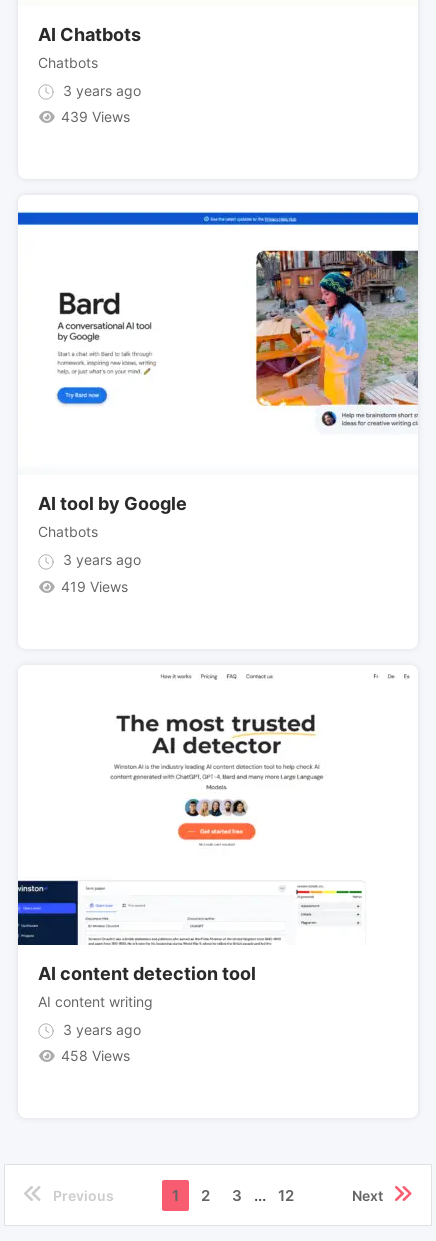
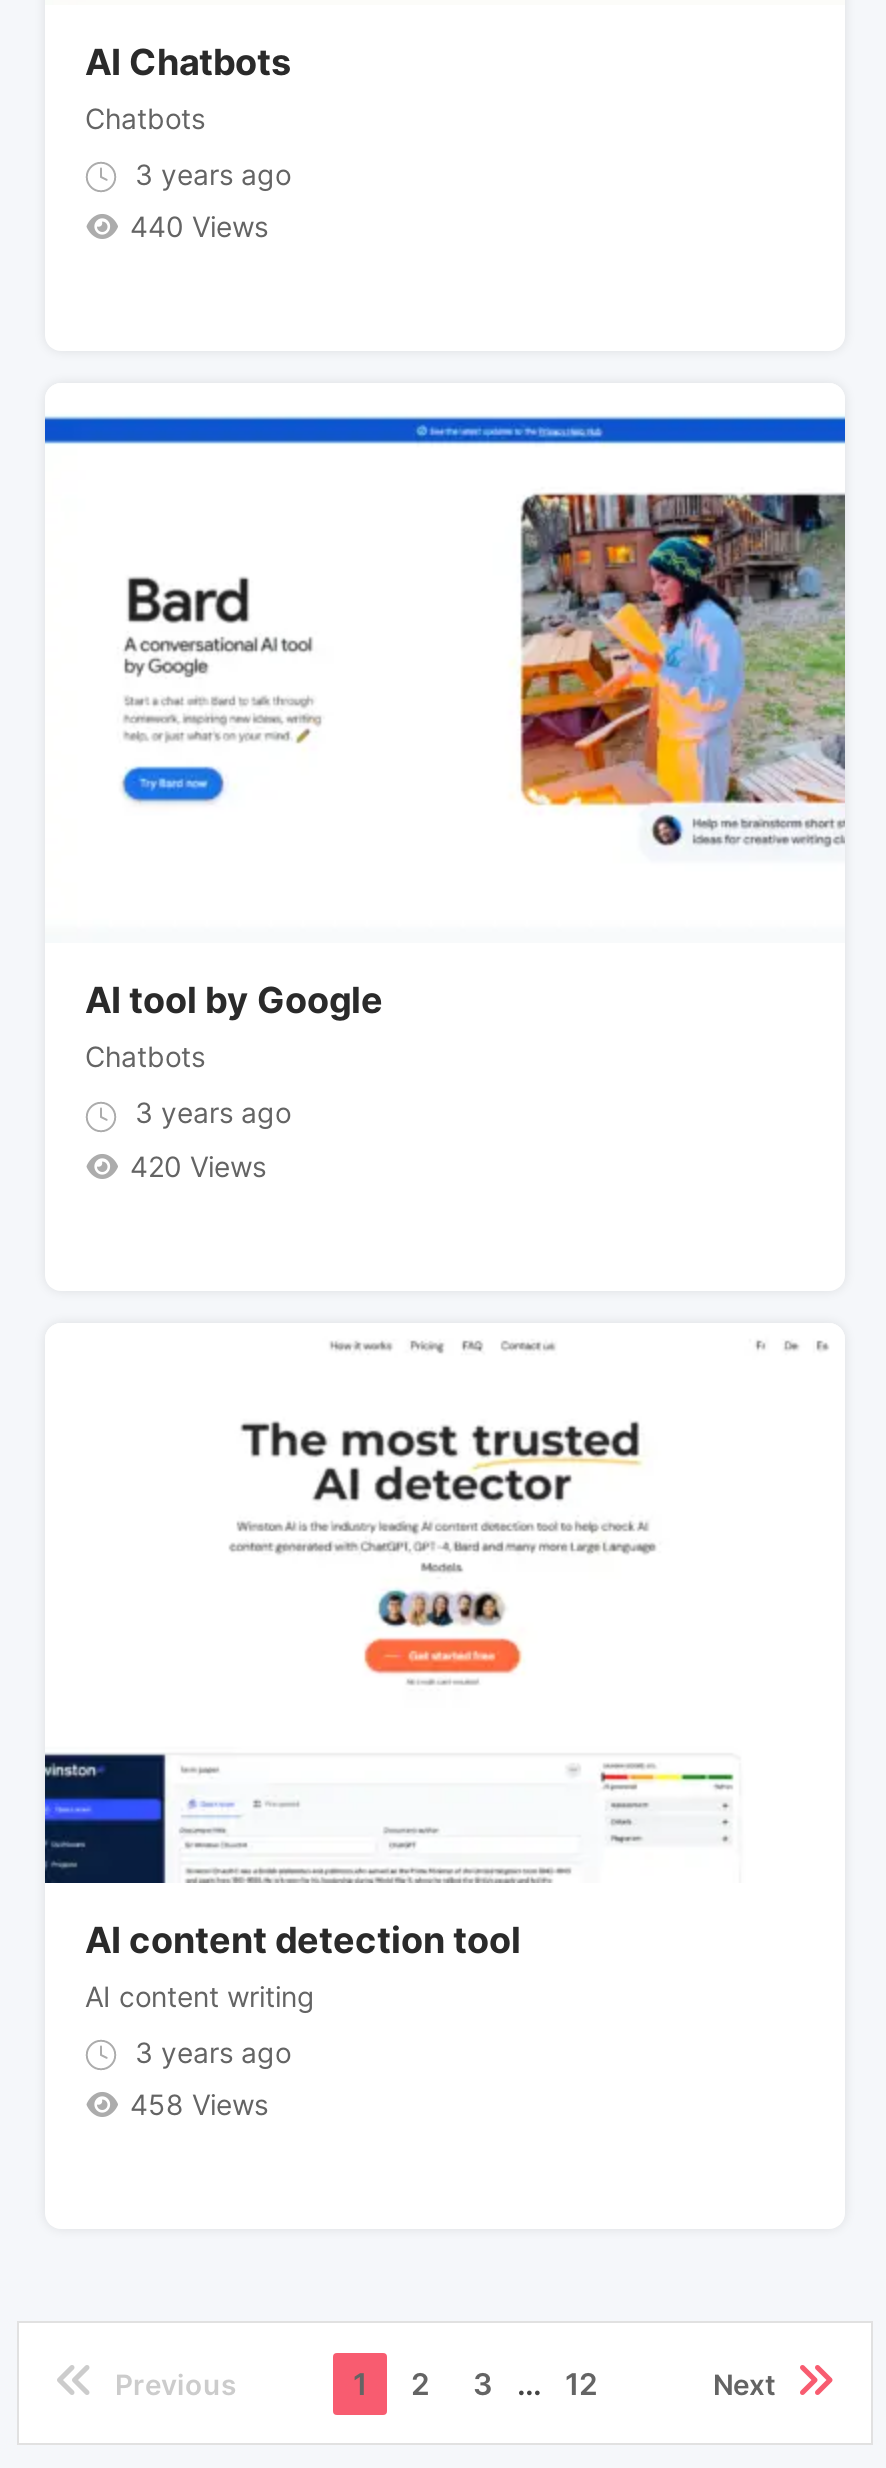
- 439 Views
+ 440 Views

- 419 Views
+ 420 Views
